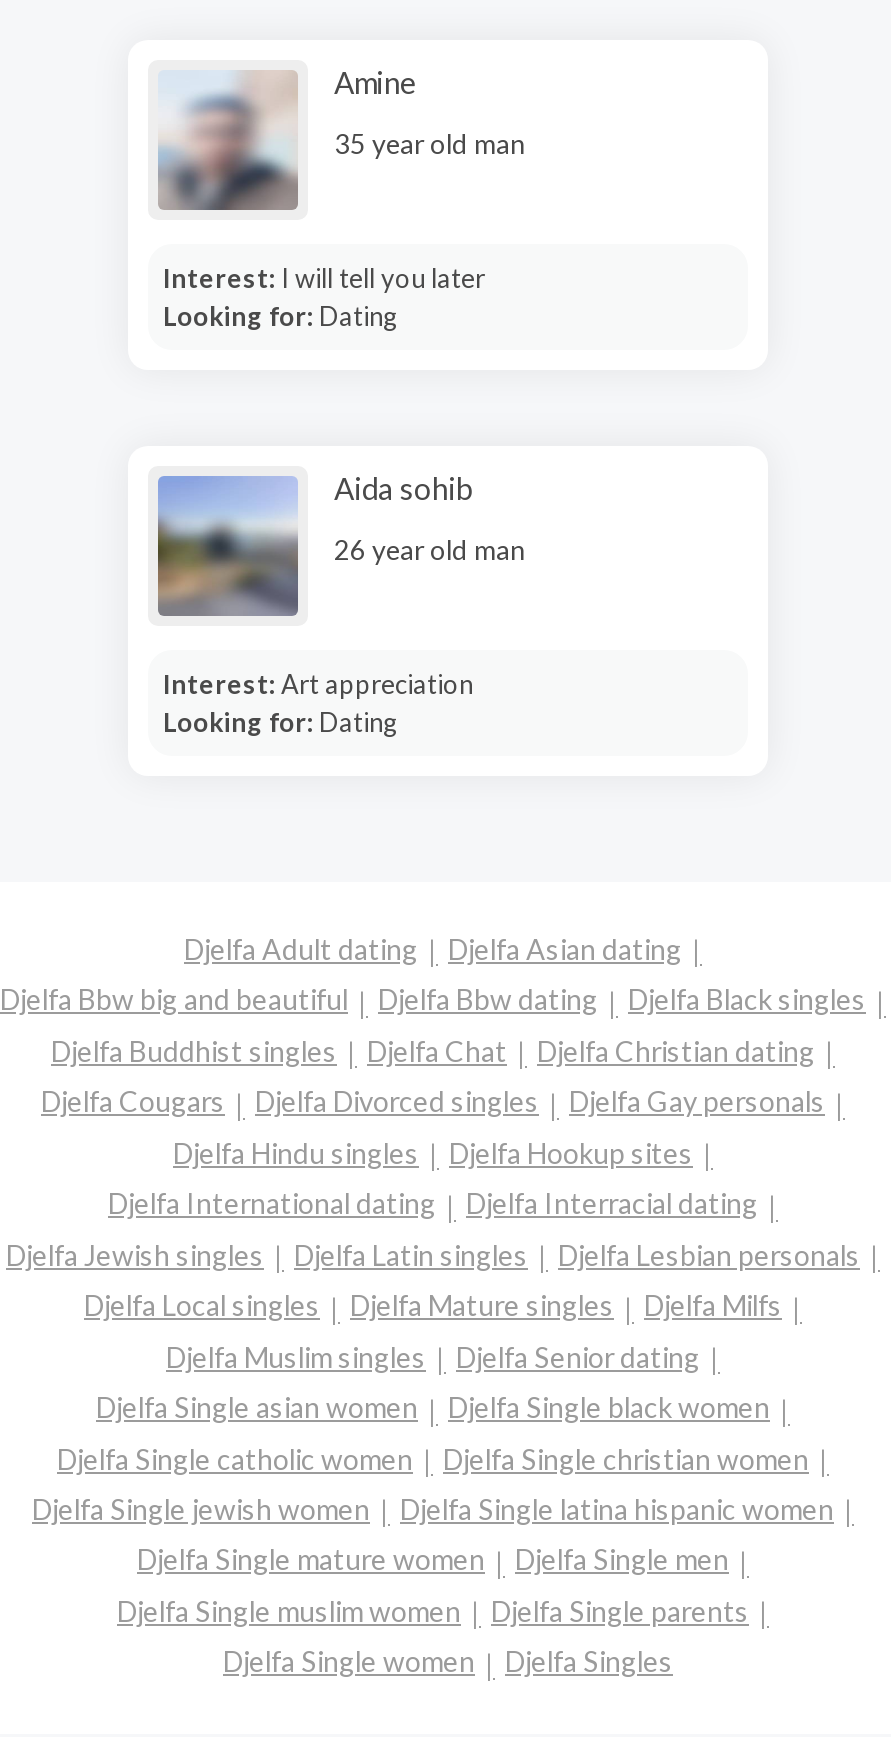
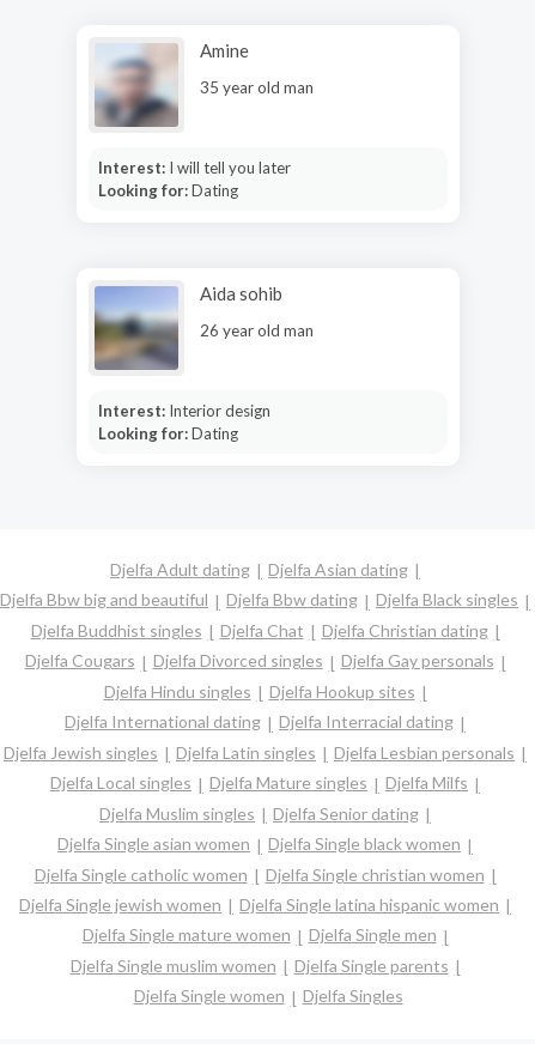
- Interest: Art appreciation
+ Interest: Interior design
